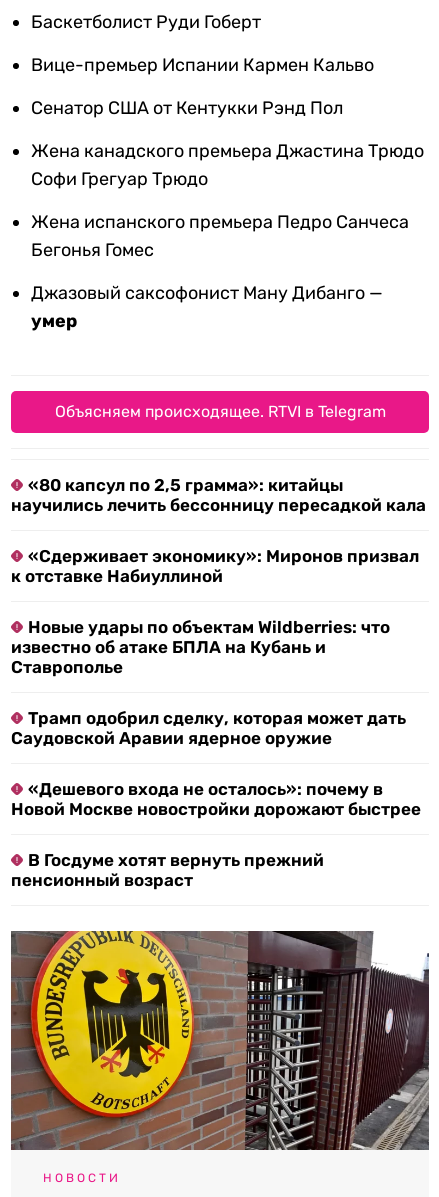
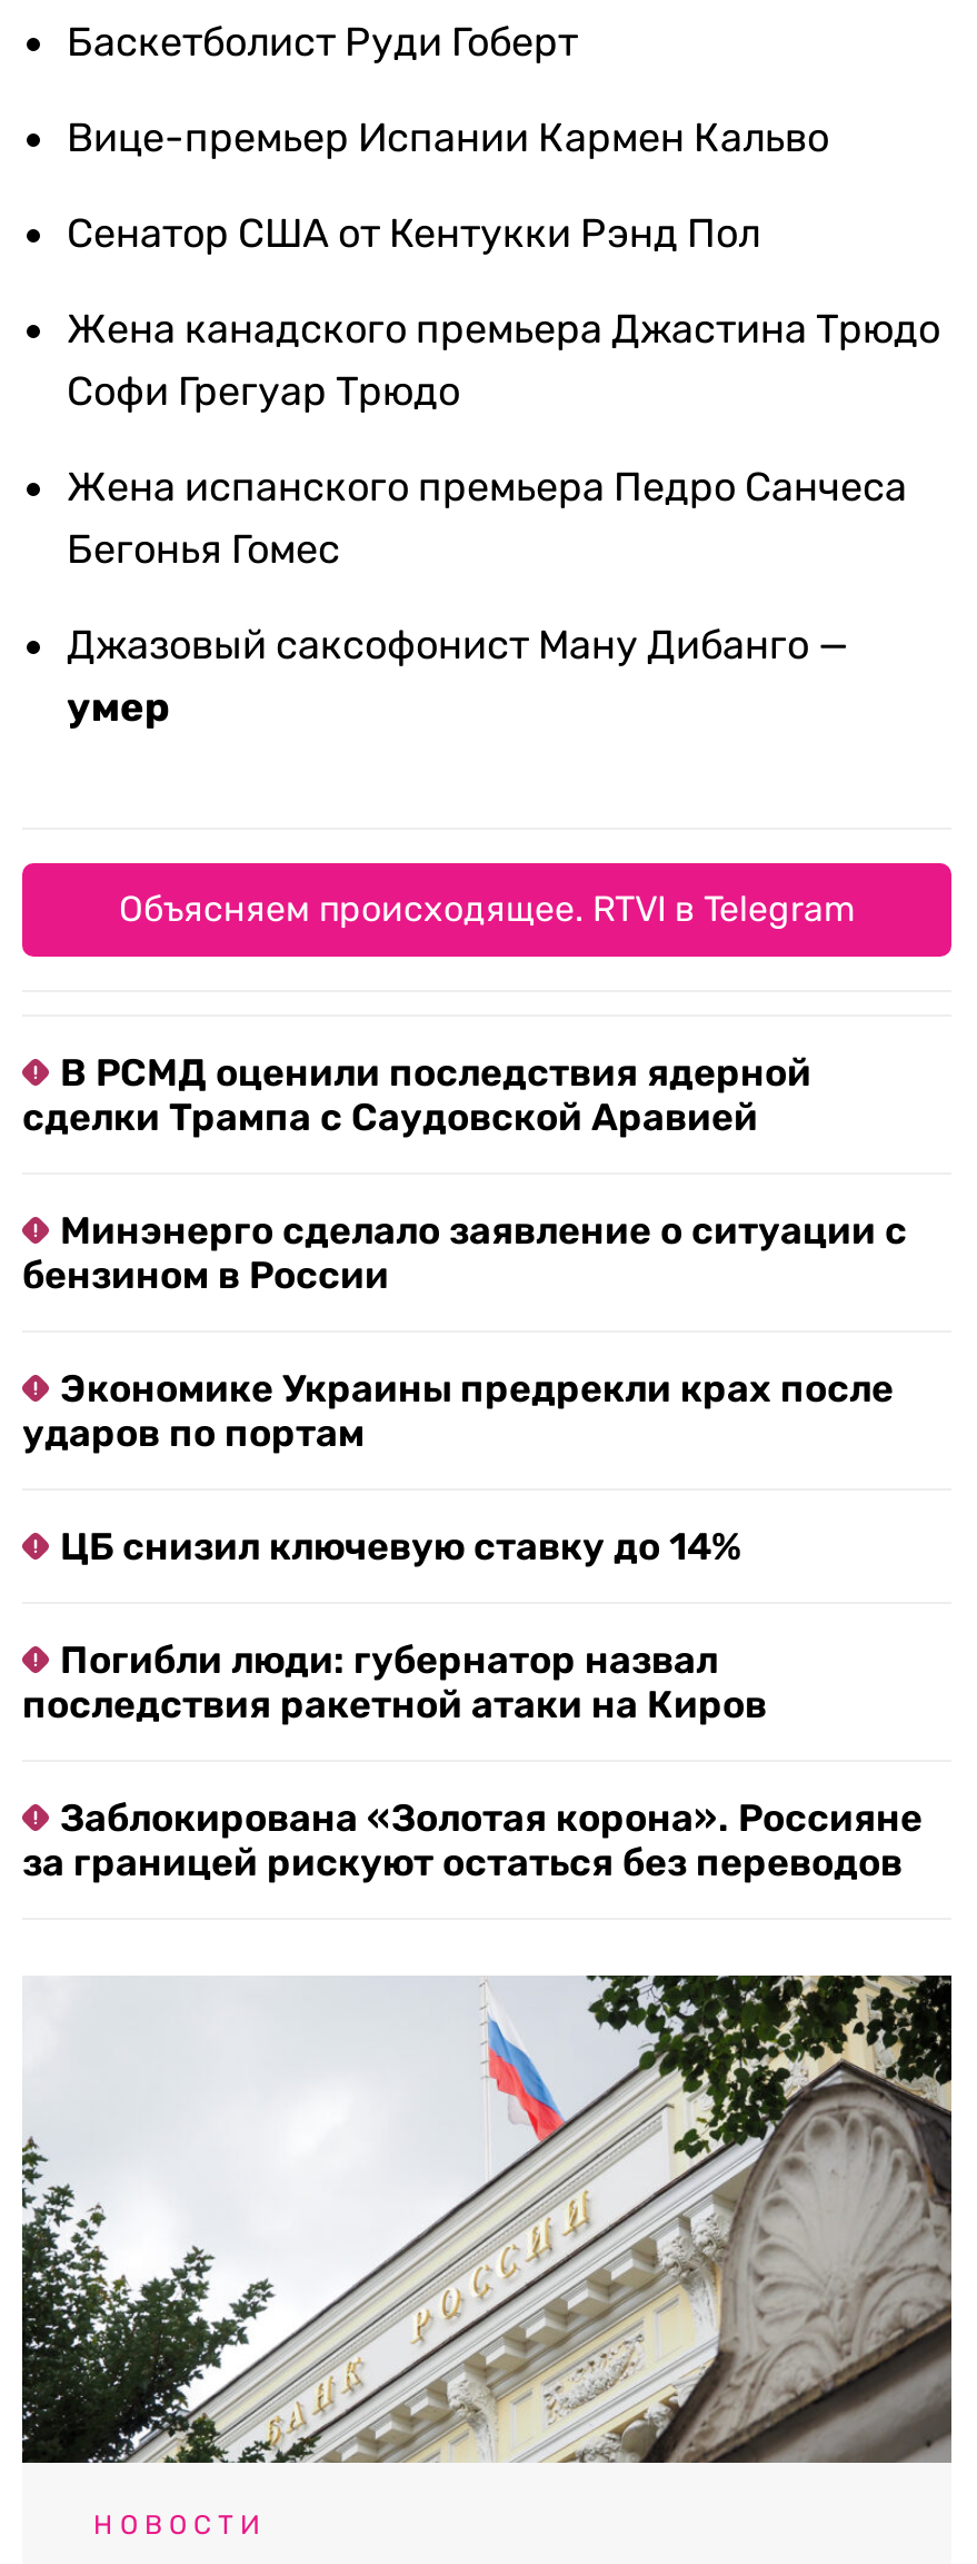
- «80 капсул по 2,5 грамма»: китайцы
- научились лечить бессонницу пересадкой кала
+ В РСМД оценили последствия ядерной
+ сделки Трампа с Саудовской Аравией

- «Сдерживает экономику»: Миронов призвал
- к отставке Набиуллиной
+ Минэнерго сделало заявление о ситуации с
+ бензином в России

- Новые удары по объектам Wildberries: что
- известно об атаке БПЛА на Кубань и
- Ставрополье
+ Экономике Украины предрекли крах после
+ ударов по портам

- Трамп одобрил сделку, которая может дать
- Саудовской Аравии ядерное оружие
+ ЦБ снизил ключевую ставку до 14%

- «Дешевого входа не осталось»: почему в
- Новой Москве новостройки дорожают быстрее
+ Погибли люди: губернатор назвал
+ последствия ракетной атаки на Киров

- В Госдуме хотят вернуть прежний
- пенсионный возраст
+ Заблокирована «Золотая корона». Россияне
+ за границей рискуют остаться без переводов

- [image]
+ [image]
